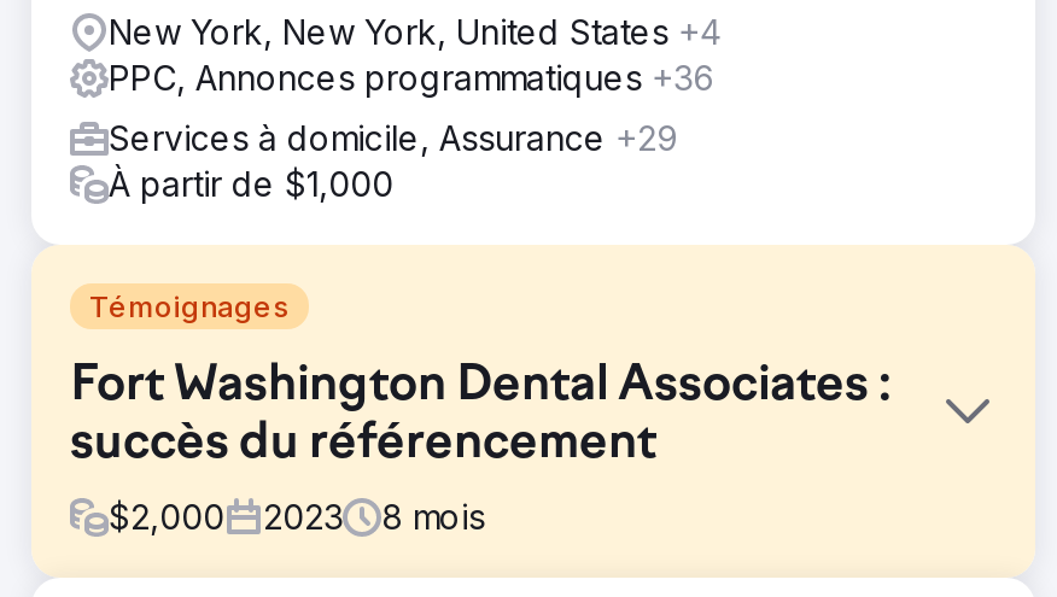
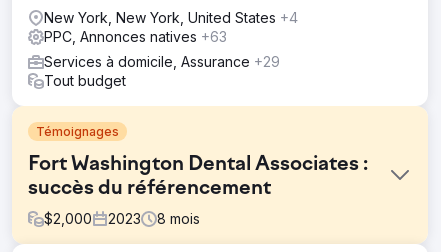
- PPC, Annonces programmatiques +36
+ PPC, Annonces natives +63

- À partir de $1,000
+ Tout budget
